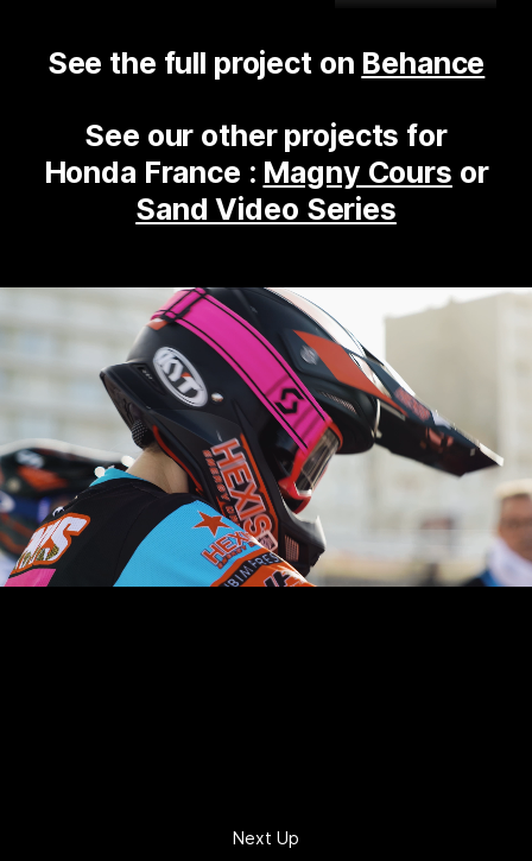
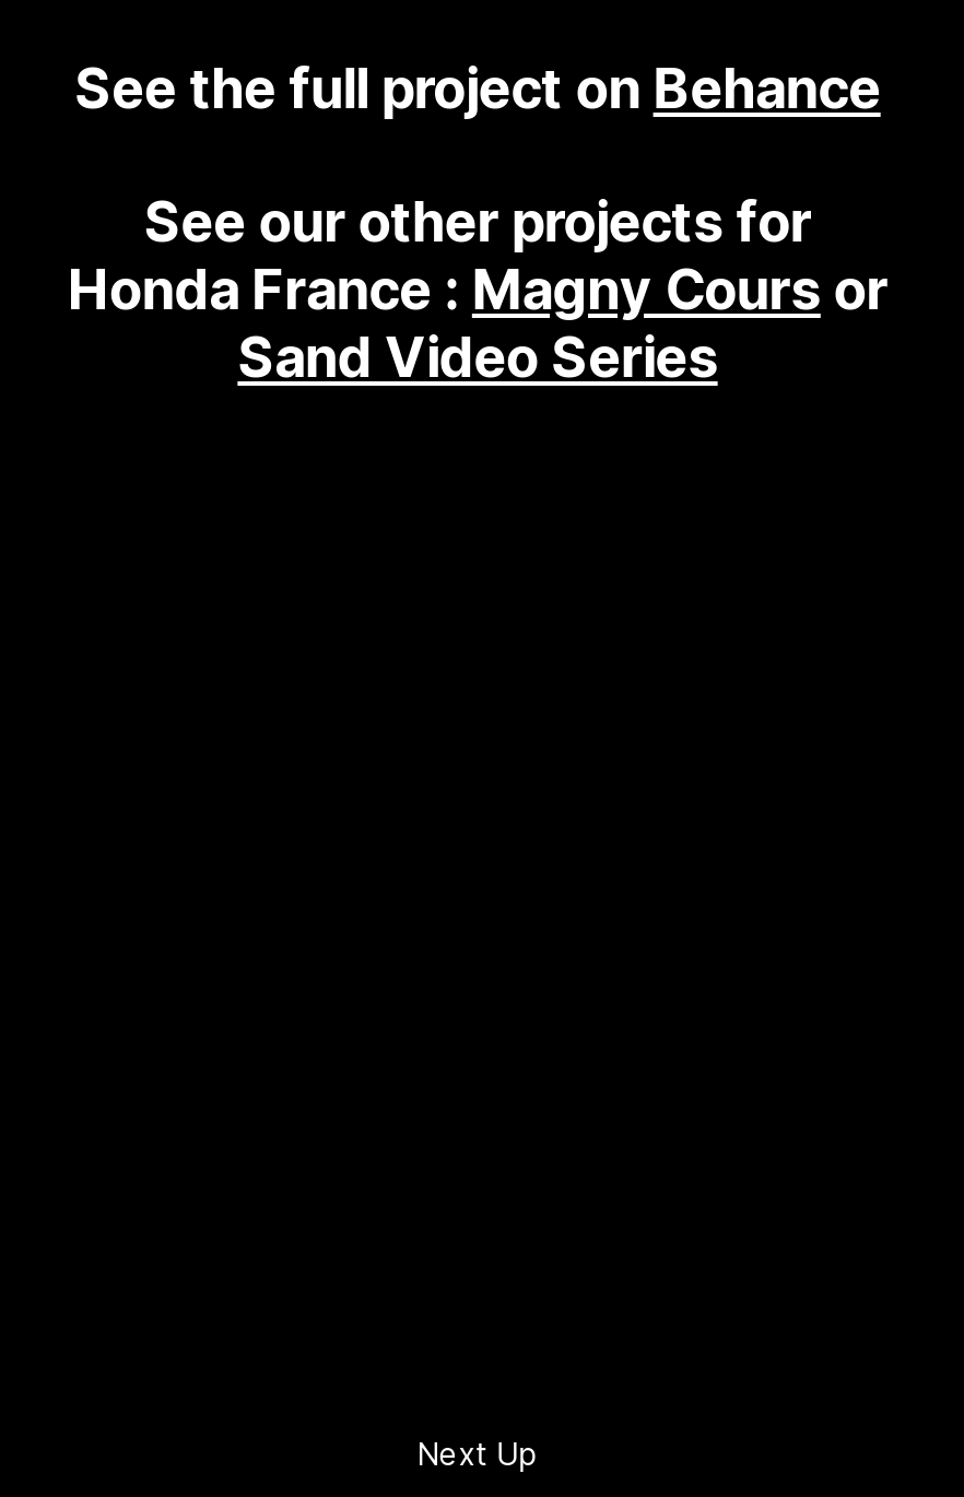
- [image]
